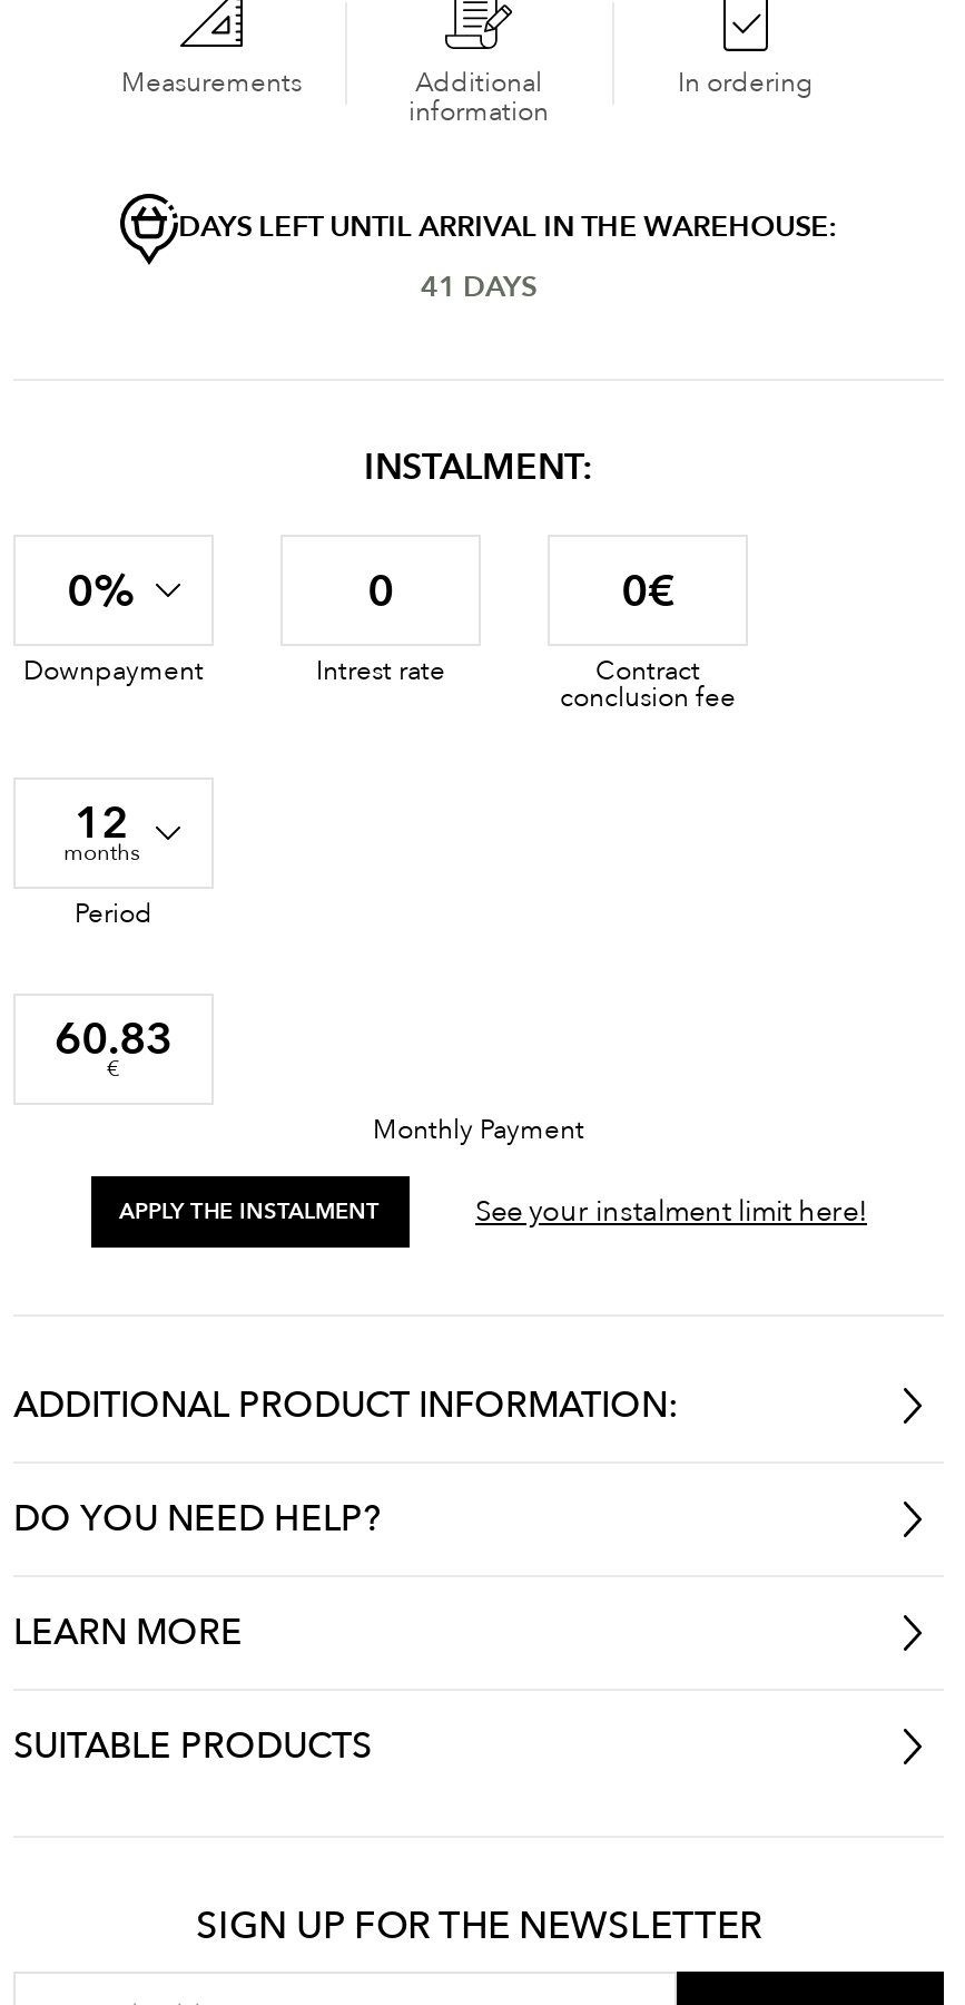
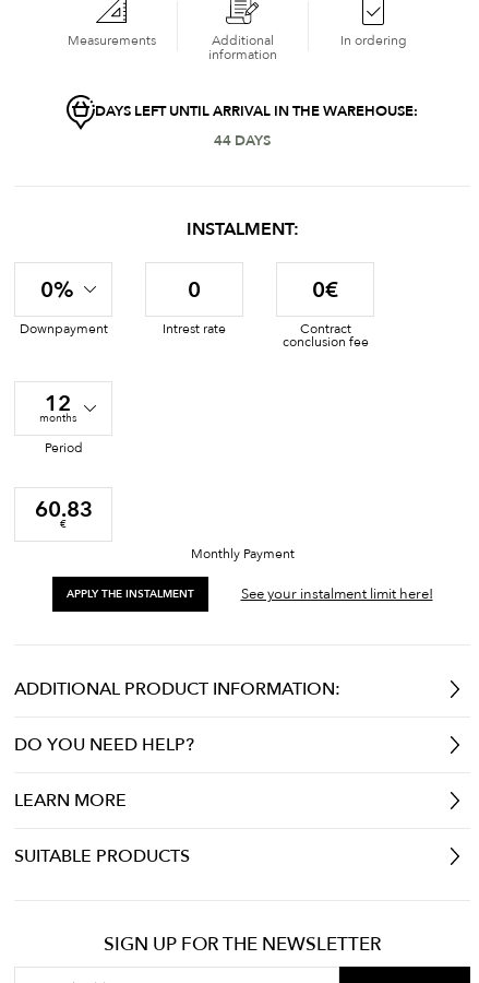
- 41 DAYS
+ 44 DAYS
